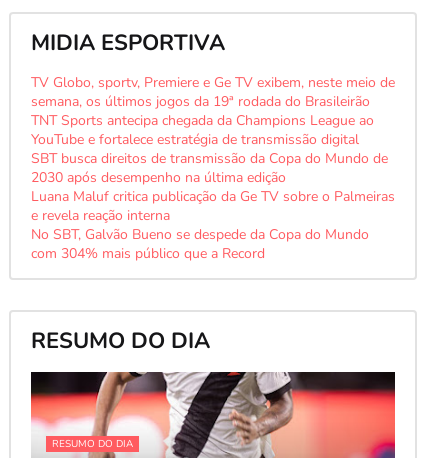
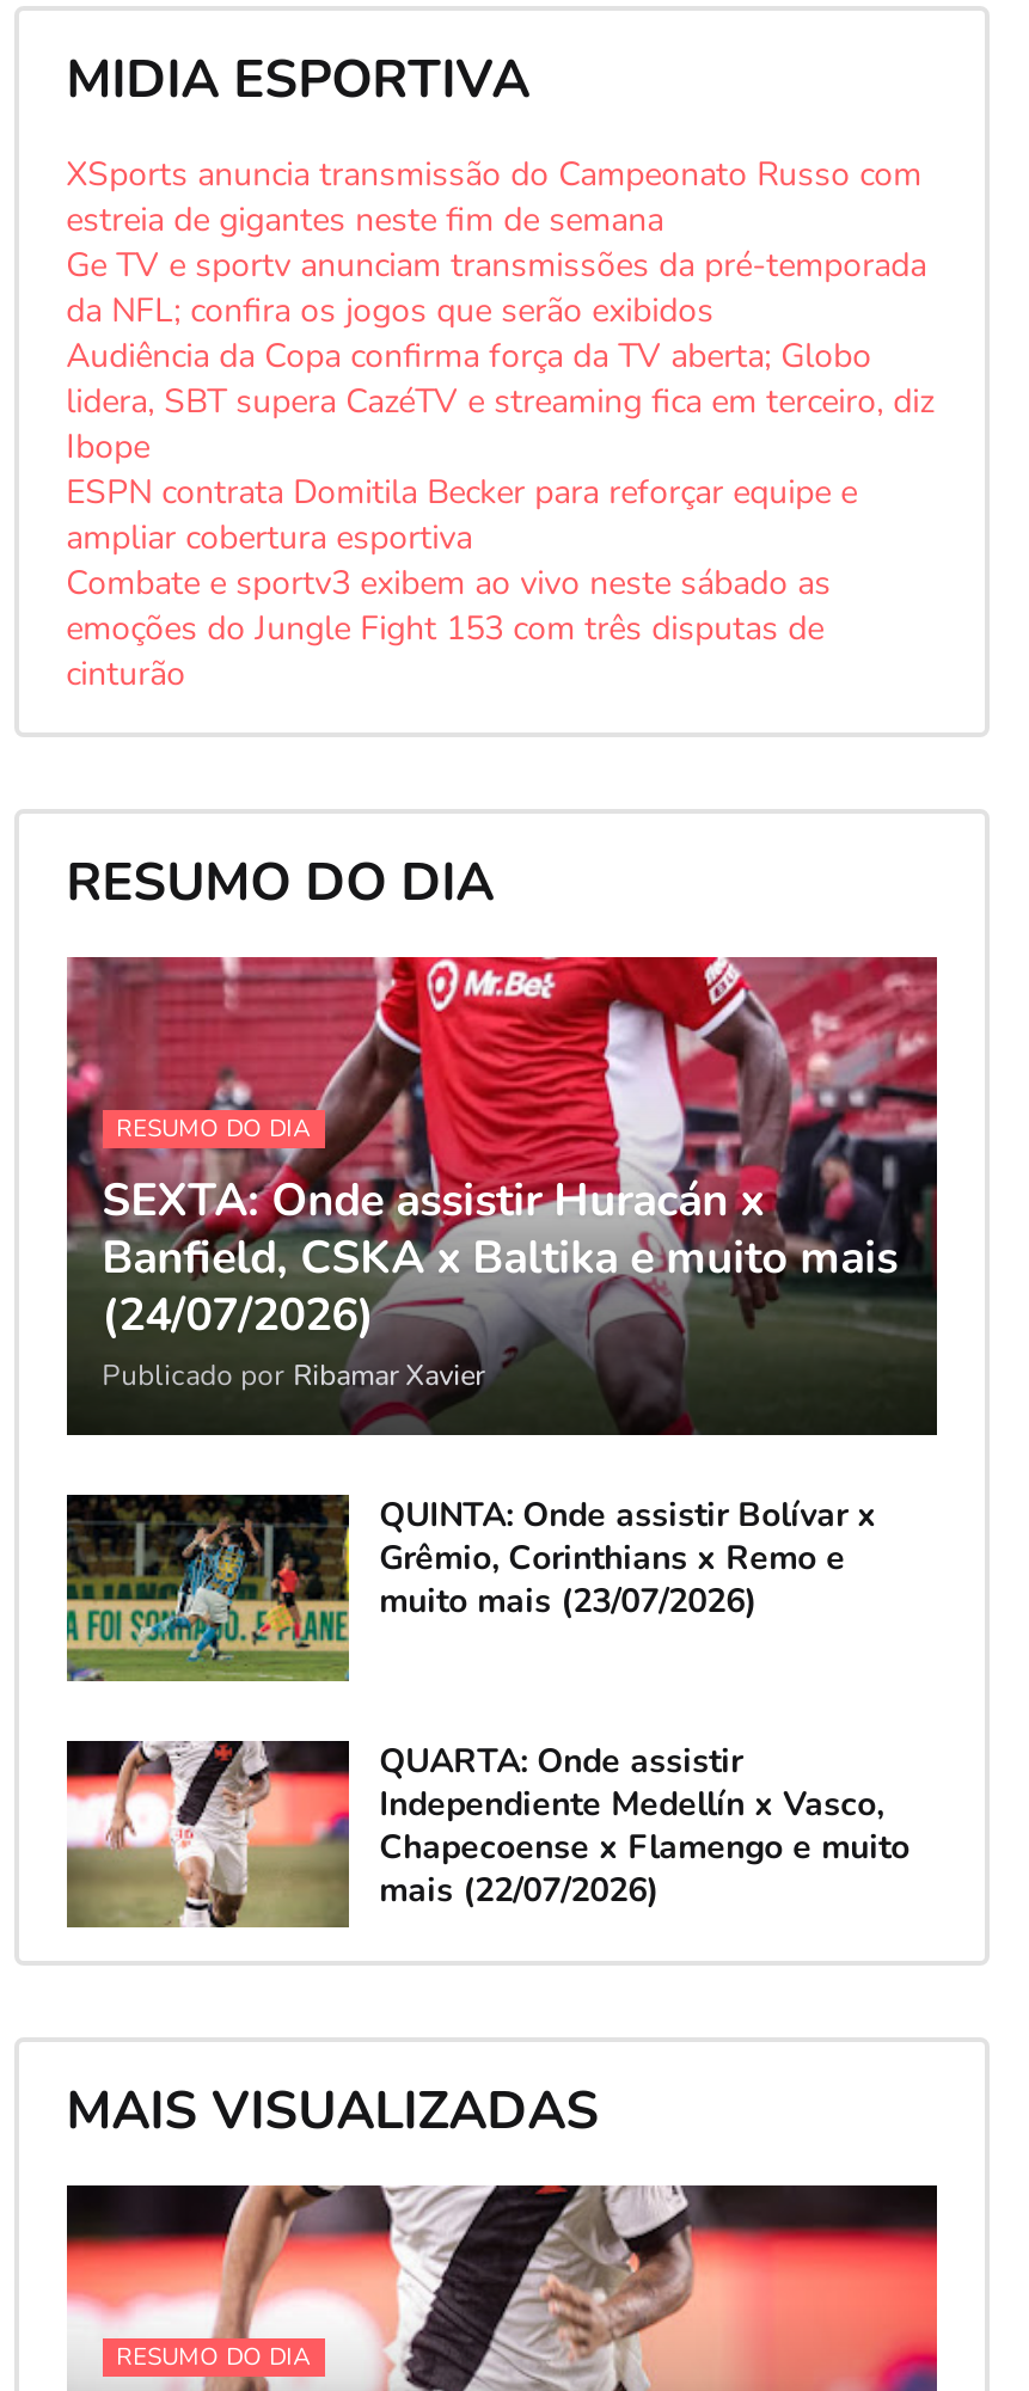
- TV Globo, sportv, Premiere e Ge TV exibem, neste meio de
- semana, os últimos jogos da 19ª rodada do Brasileirão
- TNT Sports antecipa chegada da Champions League ao
- YouTube e fortalece estratégia de transmissão digital
- SBT busca direitos de transmissão da Copa do Mundo de
- 2030 após desempenho na última edição
- Luana Maluf critica publicação da Ge TV sobre o Palmeiras
- e revela reação interna
- No SBT, Galvão Bueno se despede da Copa do Mundo
- com 304% mais público que a Record
+ XSports anuncia transmissão do Campeonato Russo com
+ estreia de gigantes neste fim de semana
+ Ge TV e sportv anunciam transmissões da pré-temporada
+ da NFL; confira os jogos que serão exibidos
+ Audiência da Copa confirma força da TV aberta; Globo
+ lidera, SBT supera CazéTV e streaming fica em terceiro, diz
+ Ibope
+ ESPN contrata Domitila Becker para reforçar equipe e
+ ampliar cobertura esportiva
+ Combate e sportv3 exibem ao vivo neste sábado as
+ emoções do Jungle Fight 153 com três disputas de
+ cinturão

+ [image]
+ RESUMO DO DIA
+ SEXTA: Onde assistir Huracán x
+ Banfield, CSKA x Baltika e muito mais
+ (24/07/2026)
+ Publicado por Ribamar Xavier
+ QUINTA: Onde assistir Bolívar x
+ Grêmio, Corinthians x Remo e
+ muito mais (23/07/2026)

+ QUARTA: Onde assistir
+ Independiente Medellín x Vasco,
+ Chapecoense x Flamengo e muito
+ mais (22/07/2026)
+ MAIS VISUALIZADAS
